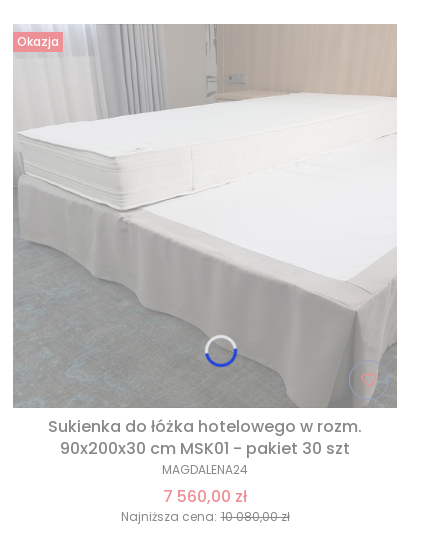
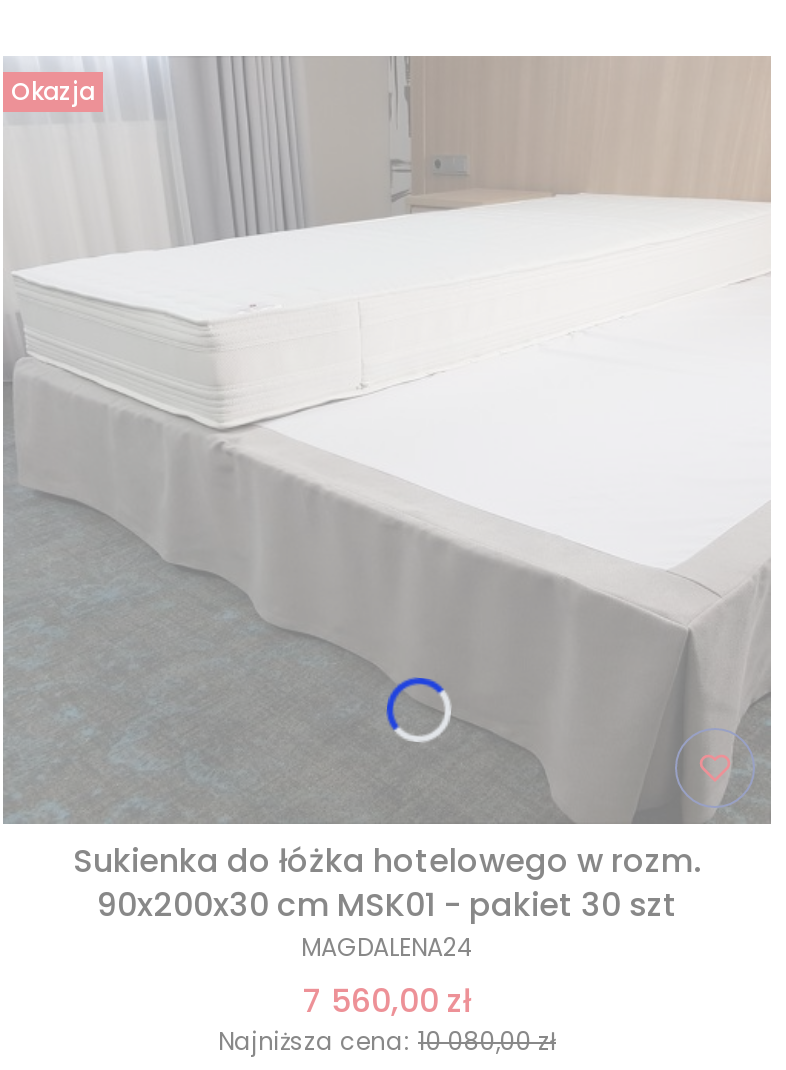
- [image]
+ [image]
